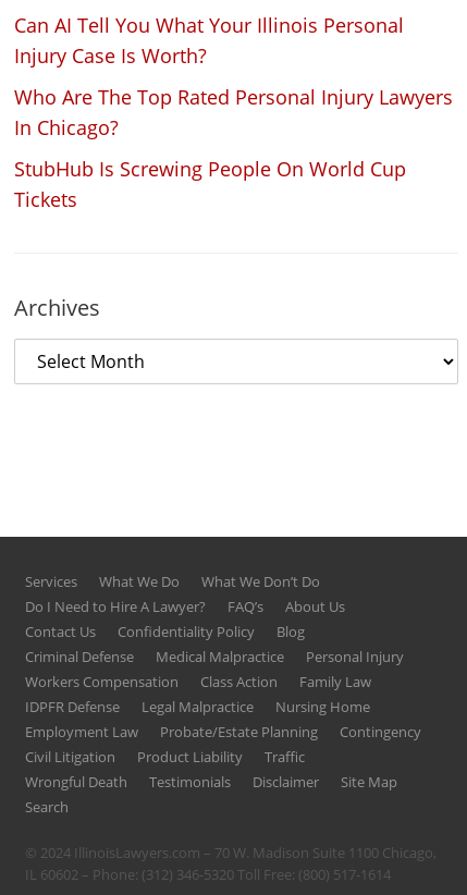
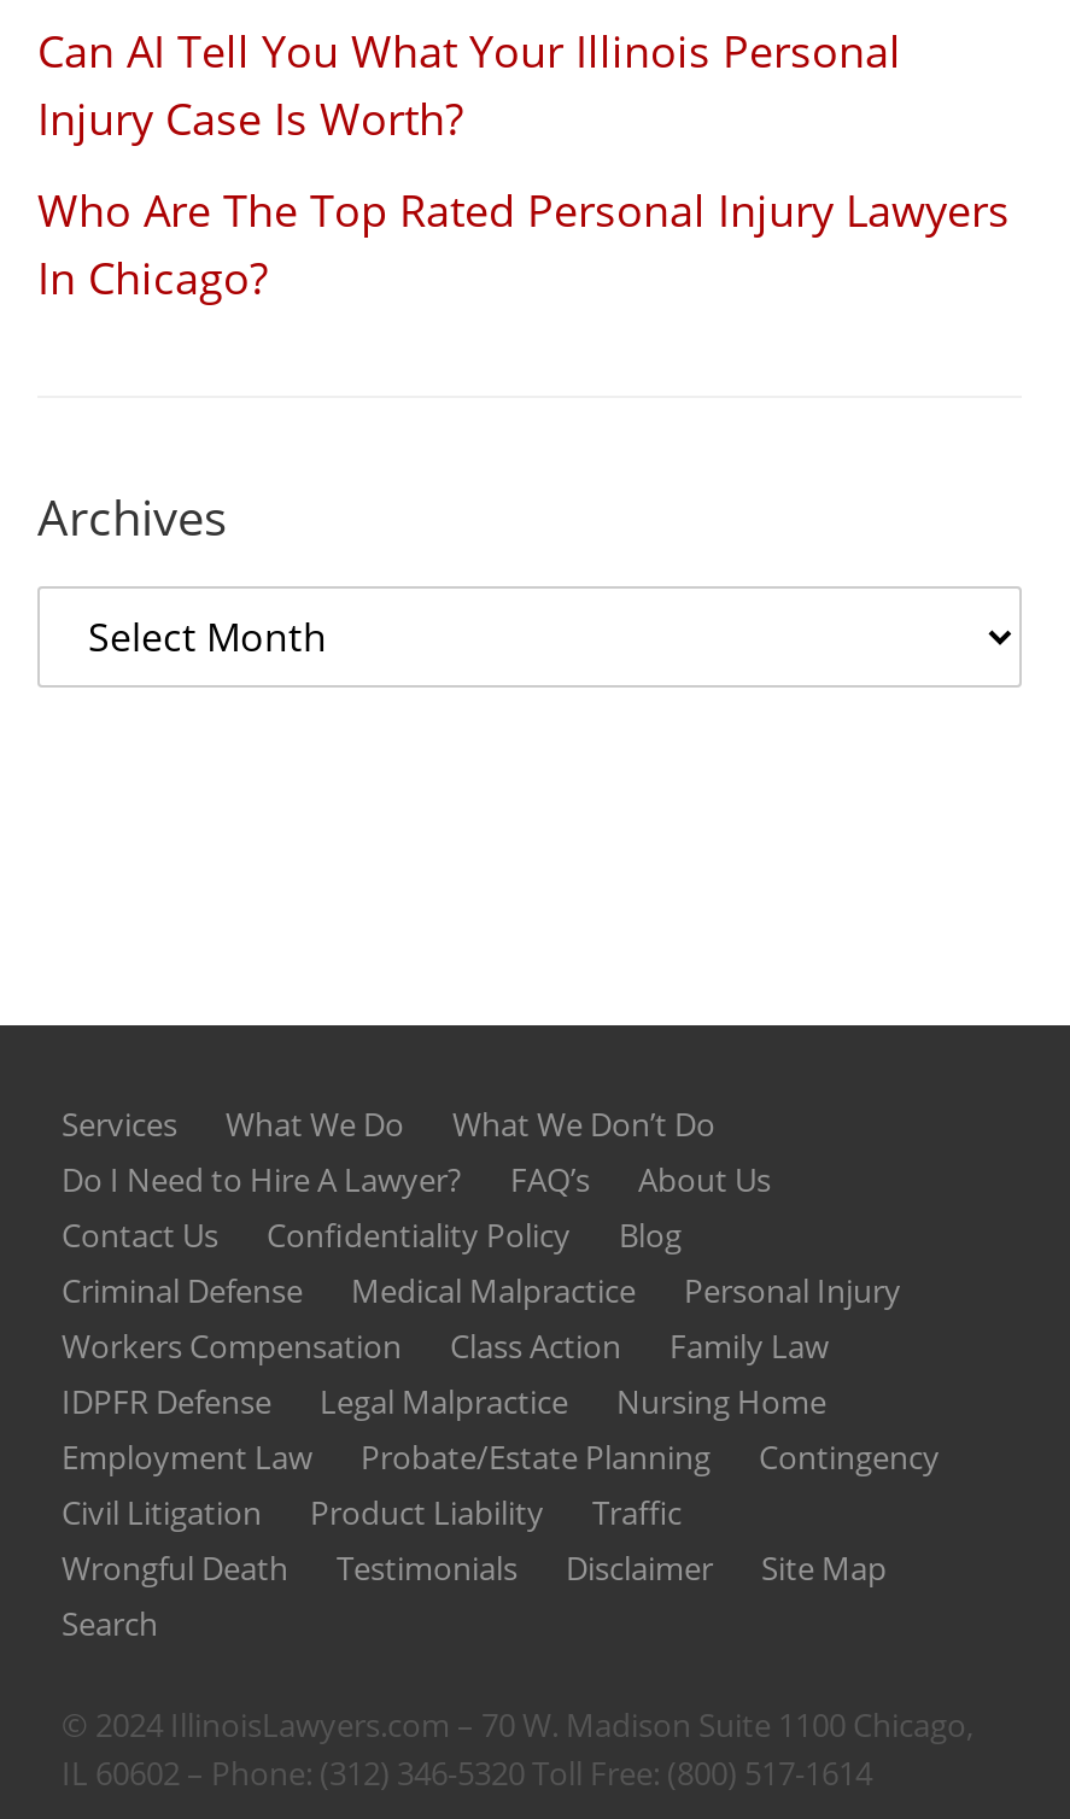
- StubHub Is Screwing People On World Cup
- Tickets
